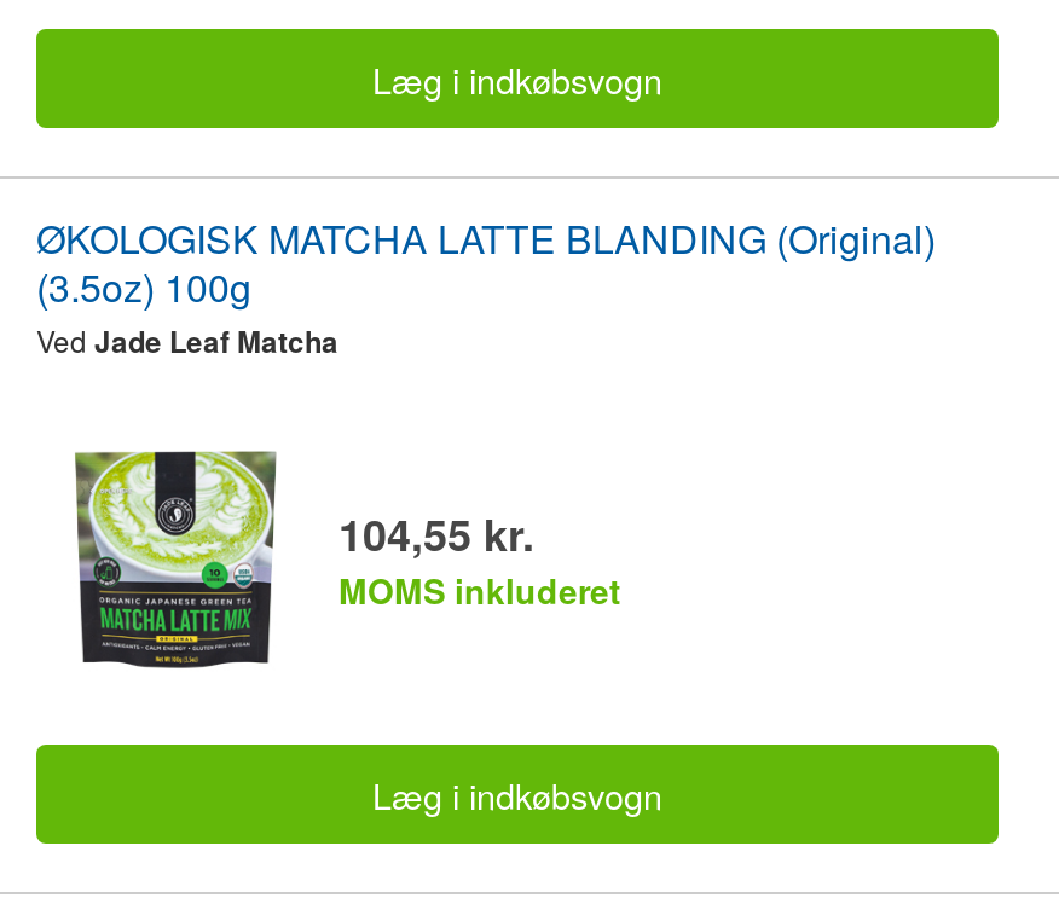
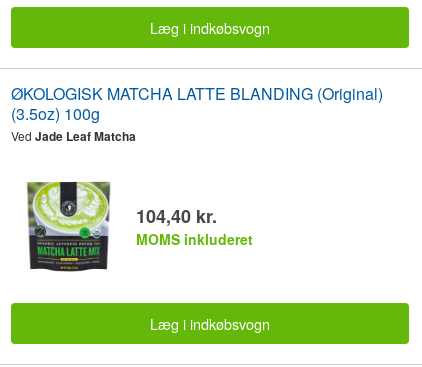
- 104,55 kr.
+ 104,40 kr.
